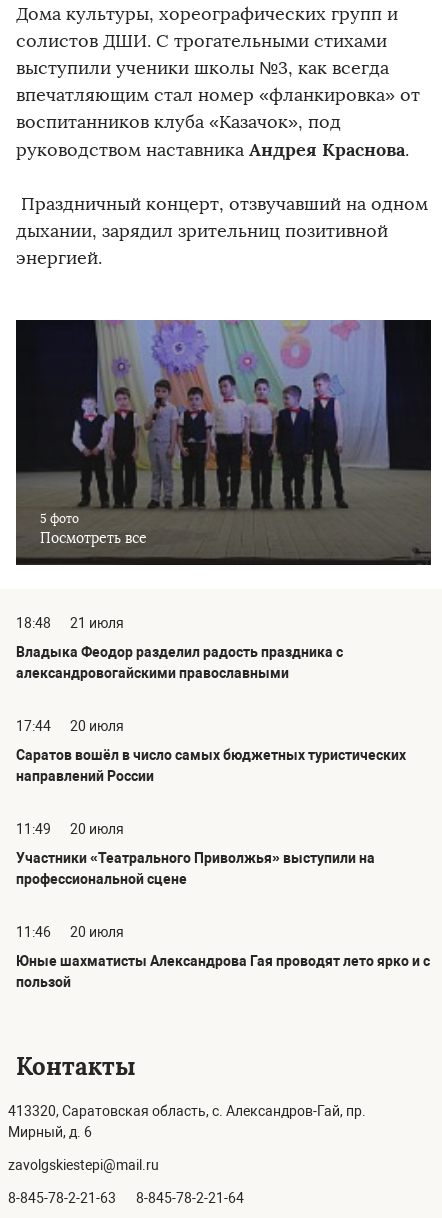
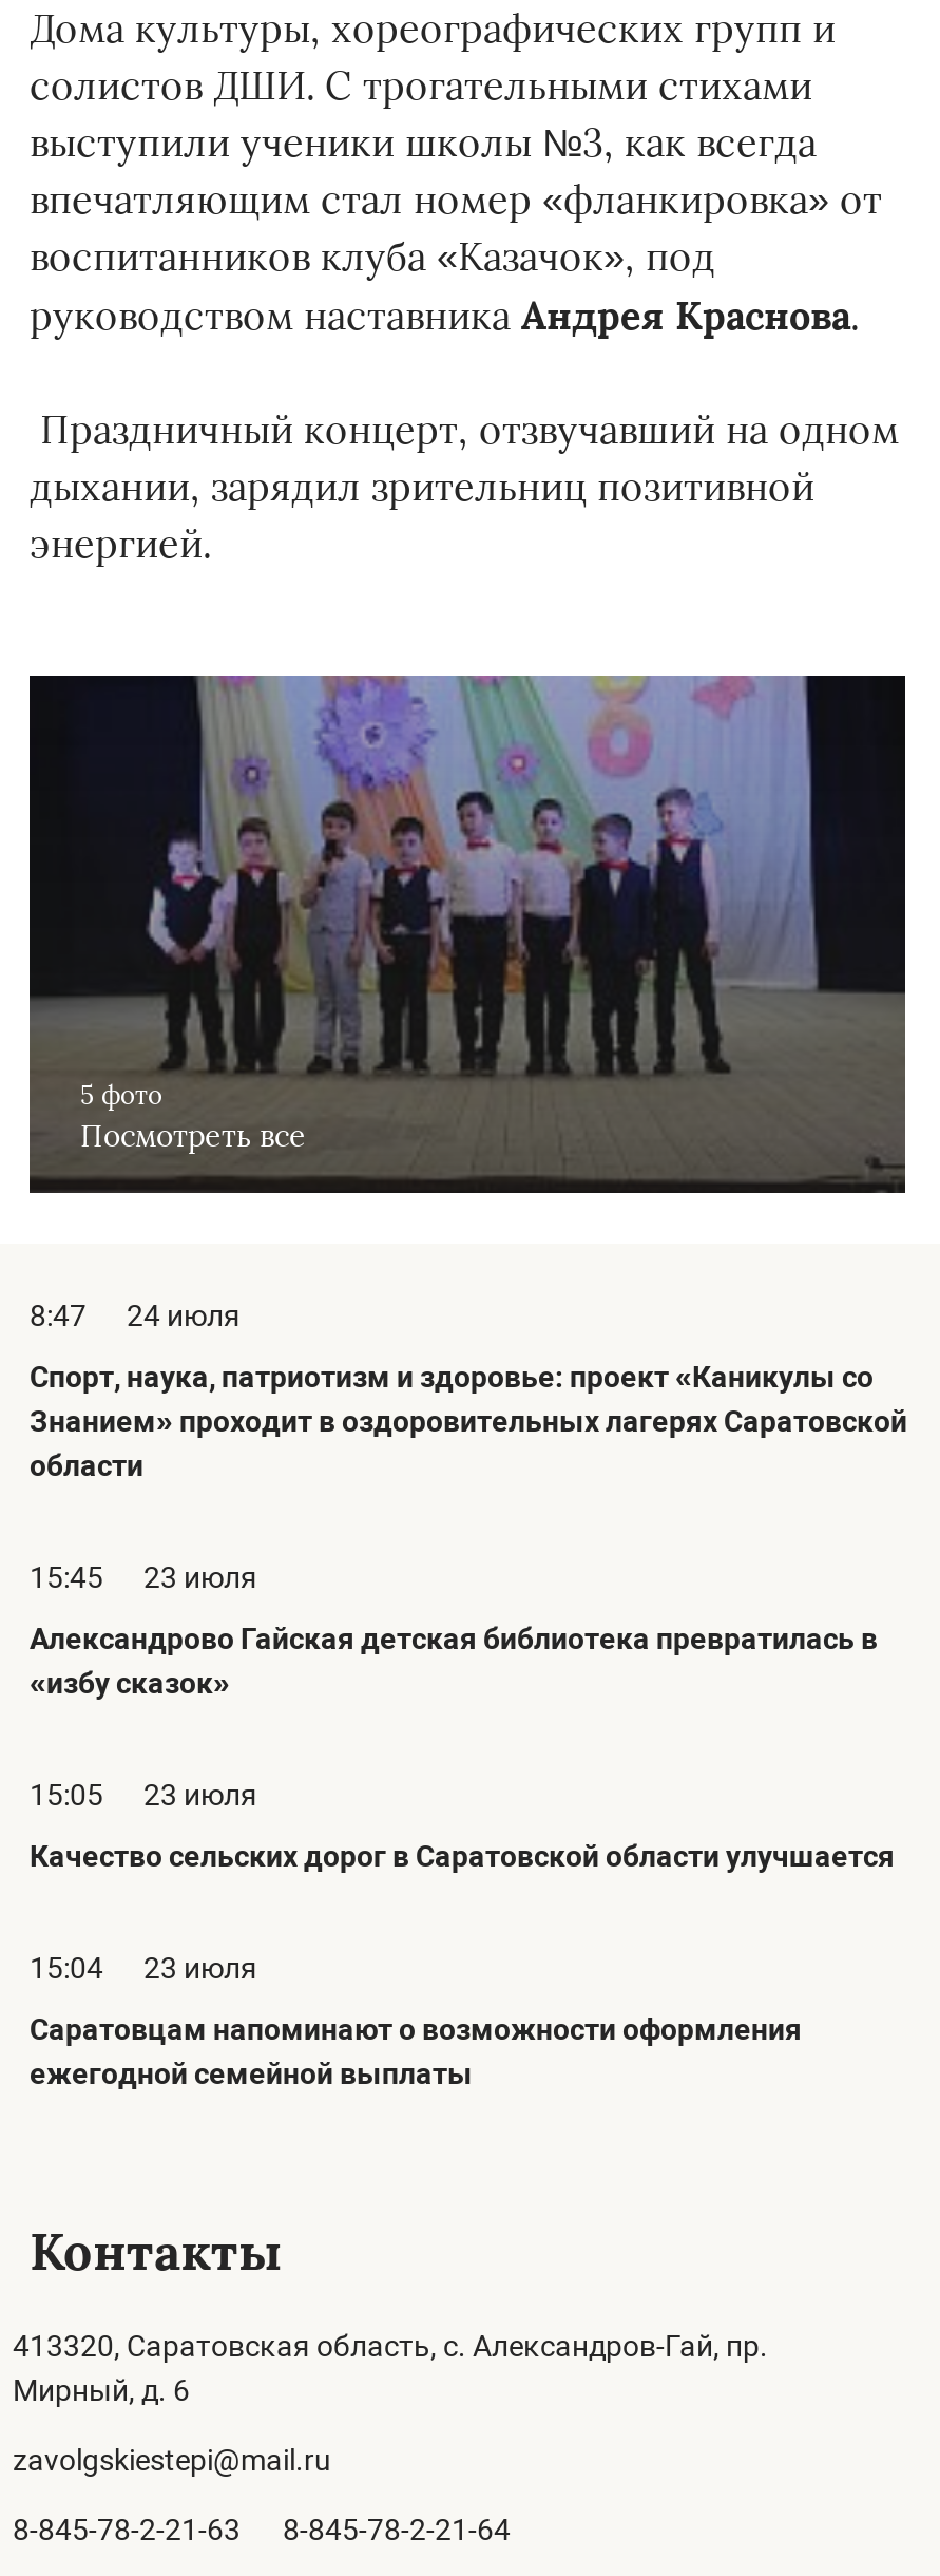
- 18:48
- 21 июля
+ 8:47
+ 24 июля

- Владыка Феодор разделил радость праздника с
- александровогайскими православными
+ Спорт, наука, патриотизм и здоровье: проект «Каникулы со
+ Знанием» проходит в оздоровительных лагерях Саратовской
+ области

- 17:44
- 20 июля
+ 15:45
+ 23 июля

- Саратов вошёл в число самых бюджетных туристических
- направлений России
+ Александрово Гайская детская библиотека превратилась в
+ «избу сказок»

- 11:49
- 20 июля
+ 15:05
+ 23 июля

- Участники «Театрального Приволжья» выступили на
- профессиональной сцене
+ Качество сельских дорог в Саратовской области улучшается

- 11:46
- 20 июля
+ 15:04
+ 23 июля

- Юные шахматисты Александрова Гая проводят лето ярко и с
- пользой
+ Саратовцам напоминают о возможности оформления
+ ежегодной семейной выплаты
